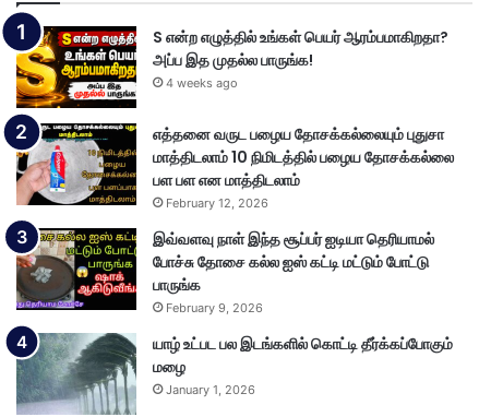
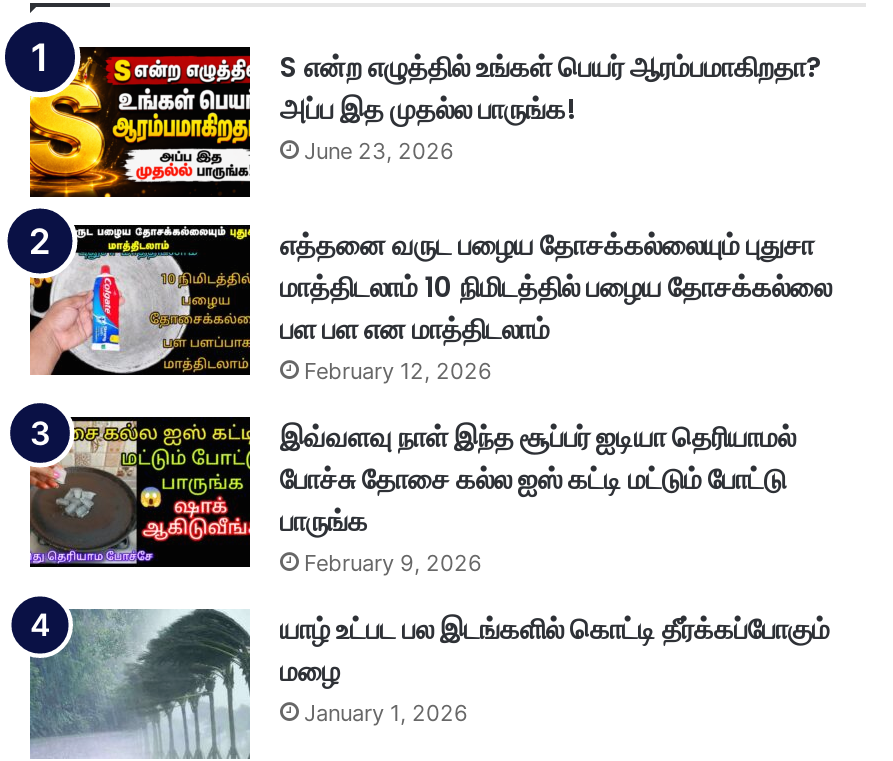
- 4 weeks ago
+ June 23, 2026
